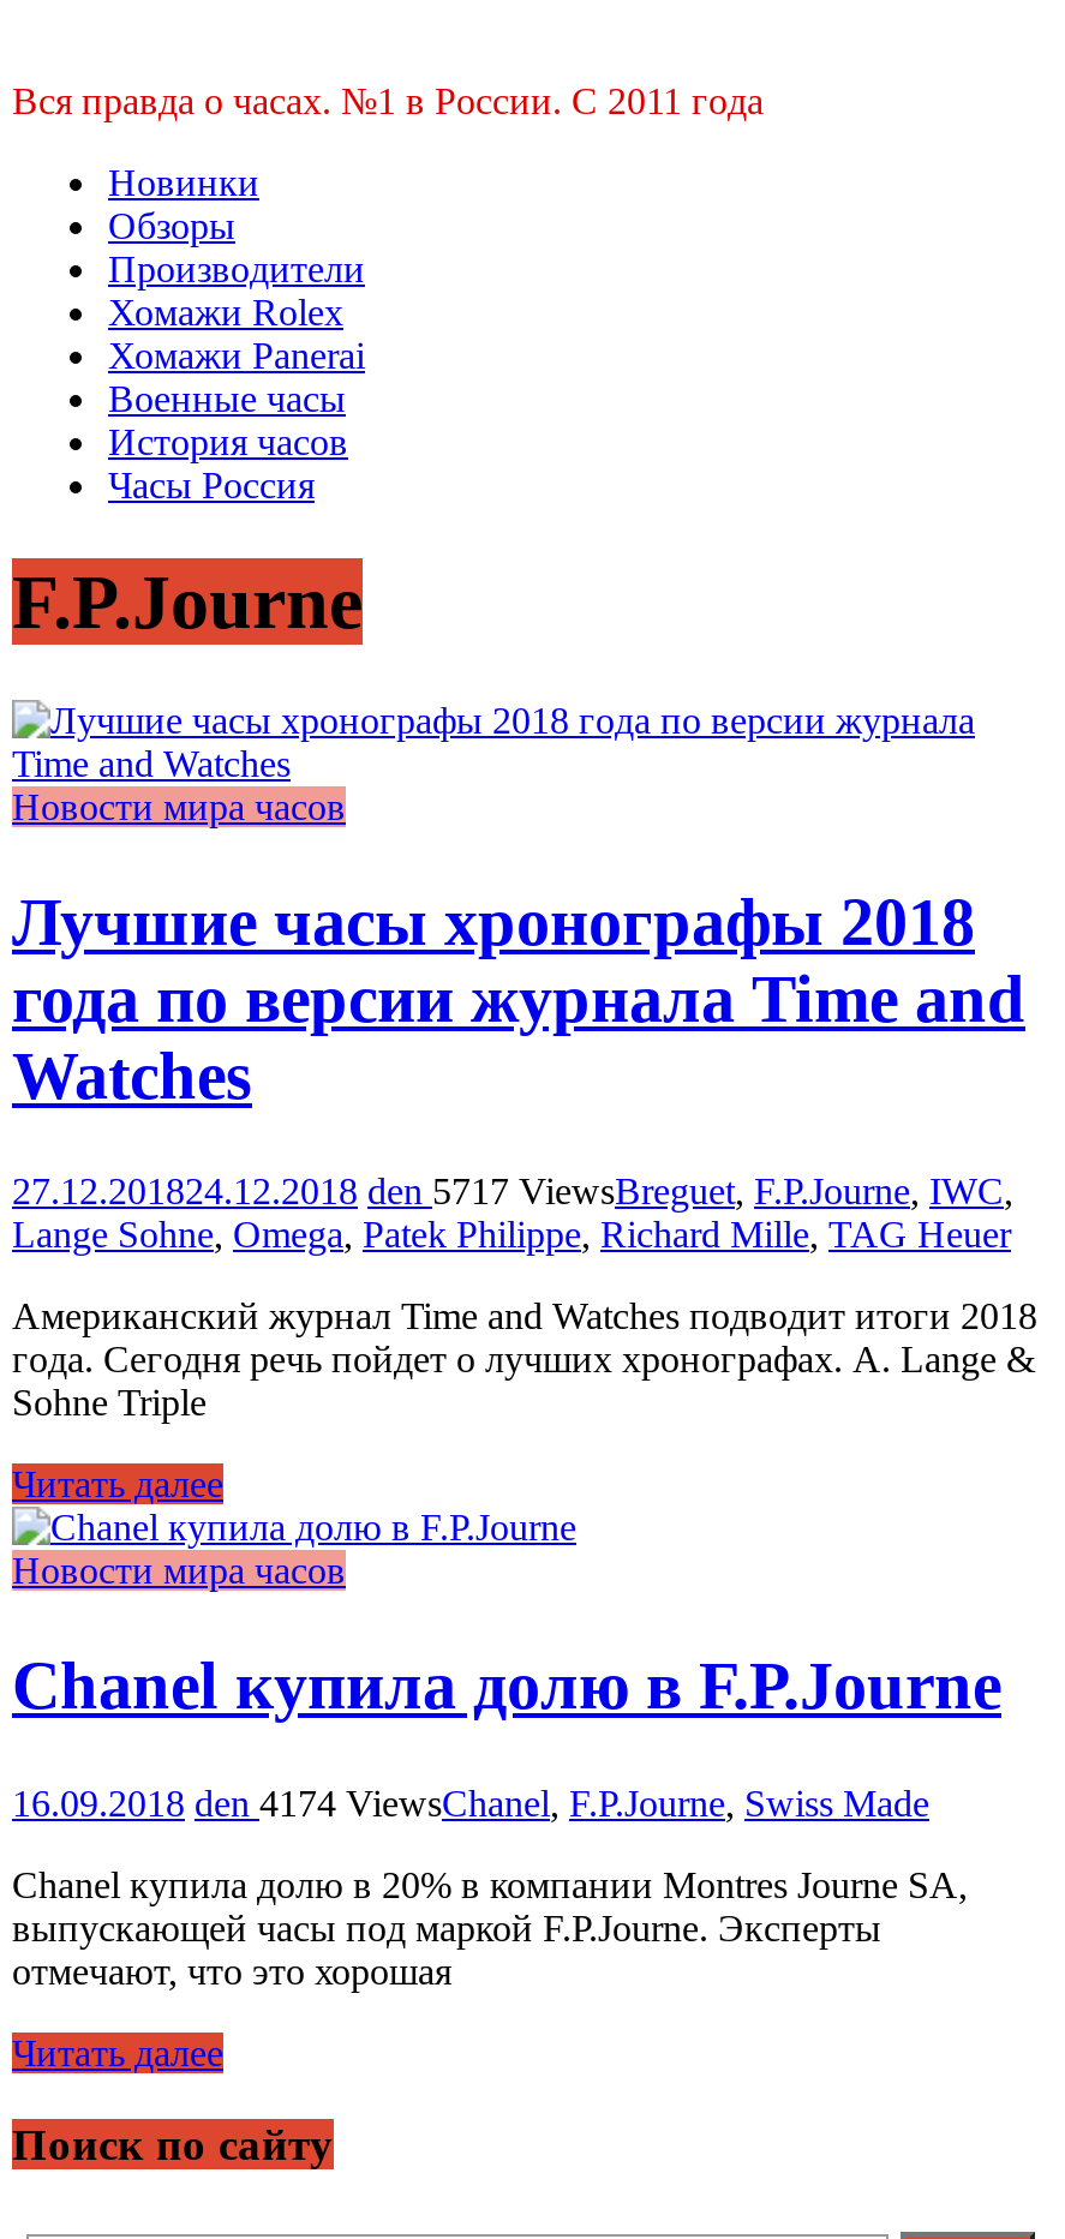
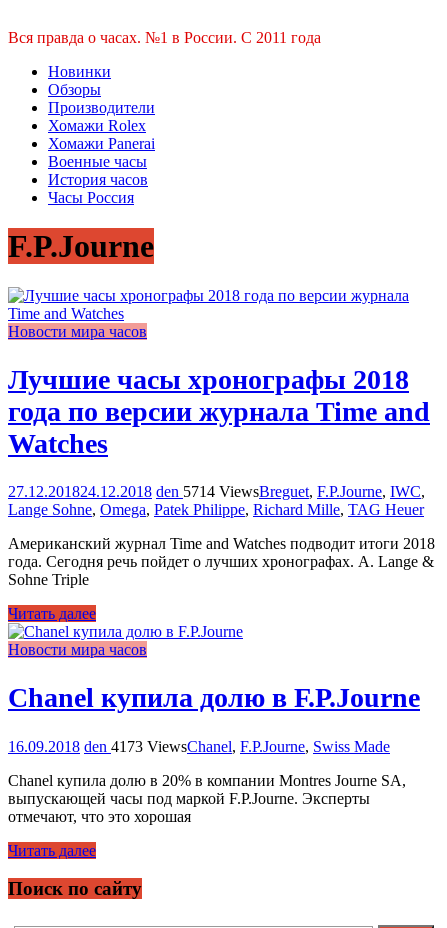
- 27.12.201824.12.2018 den 5717 ViewsBreguet, F.P.Journe, IWC,
+ 27.12.201824.12.2018 den 5714 ViewsBreguet, F.P.Journe, IWC,

- 16.09.2018 den 4174 ViewsChanel, F.P.Journe, Swiss Made
+ 16.09.2018 den 4173 ViewsChanel, F.P.Journe, Swiss Made
